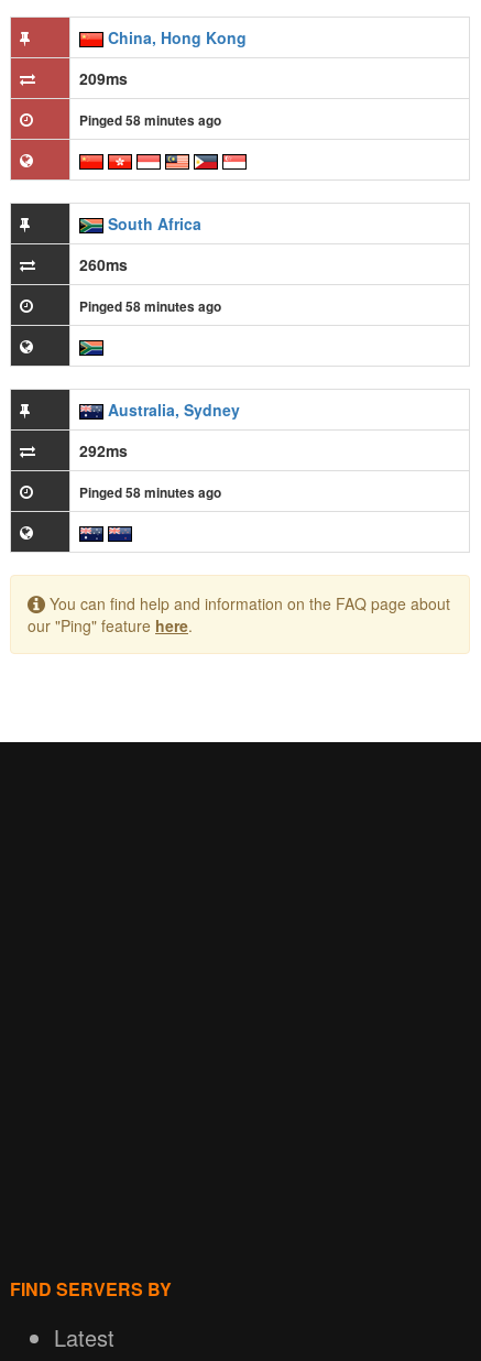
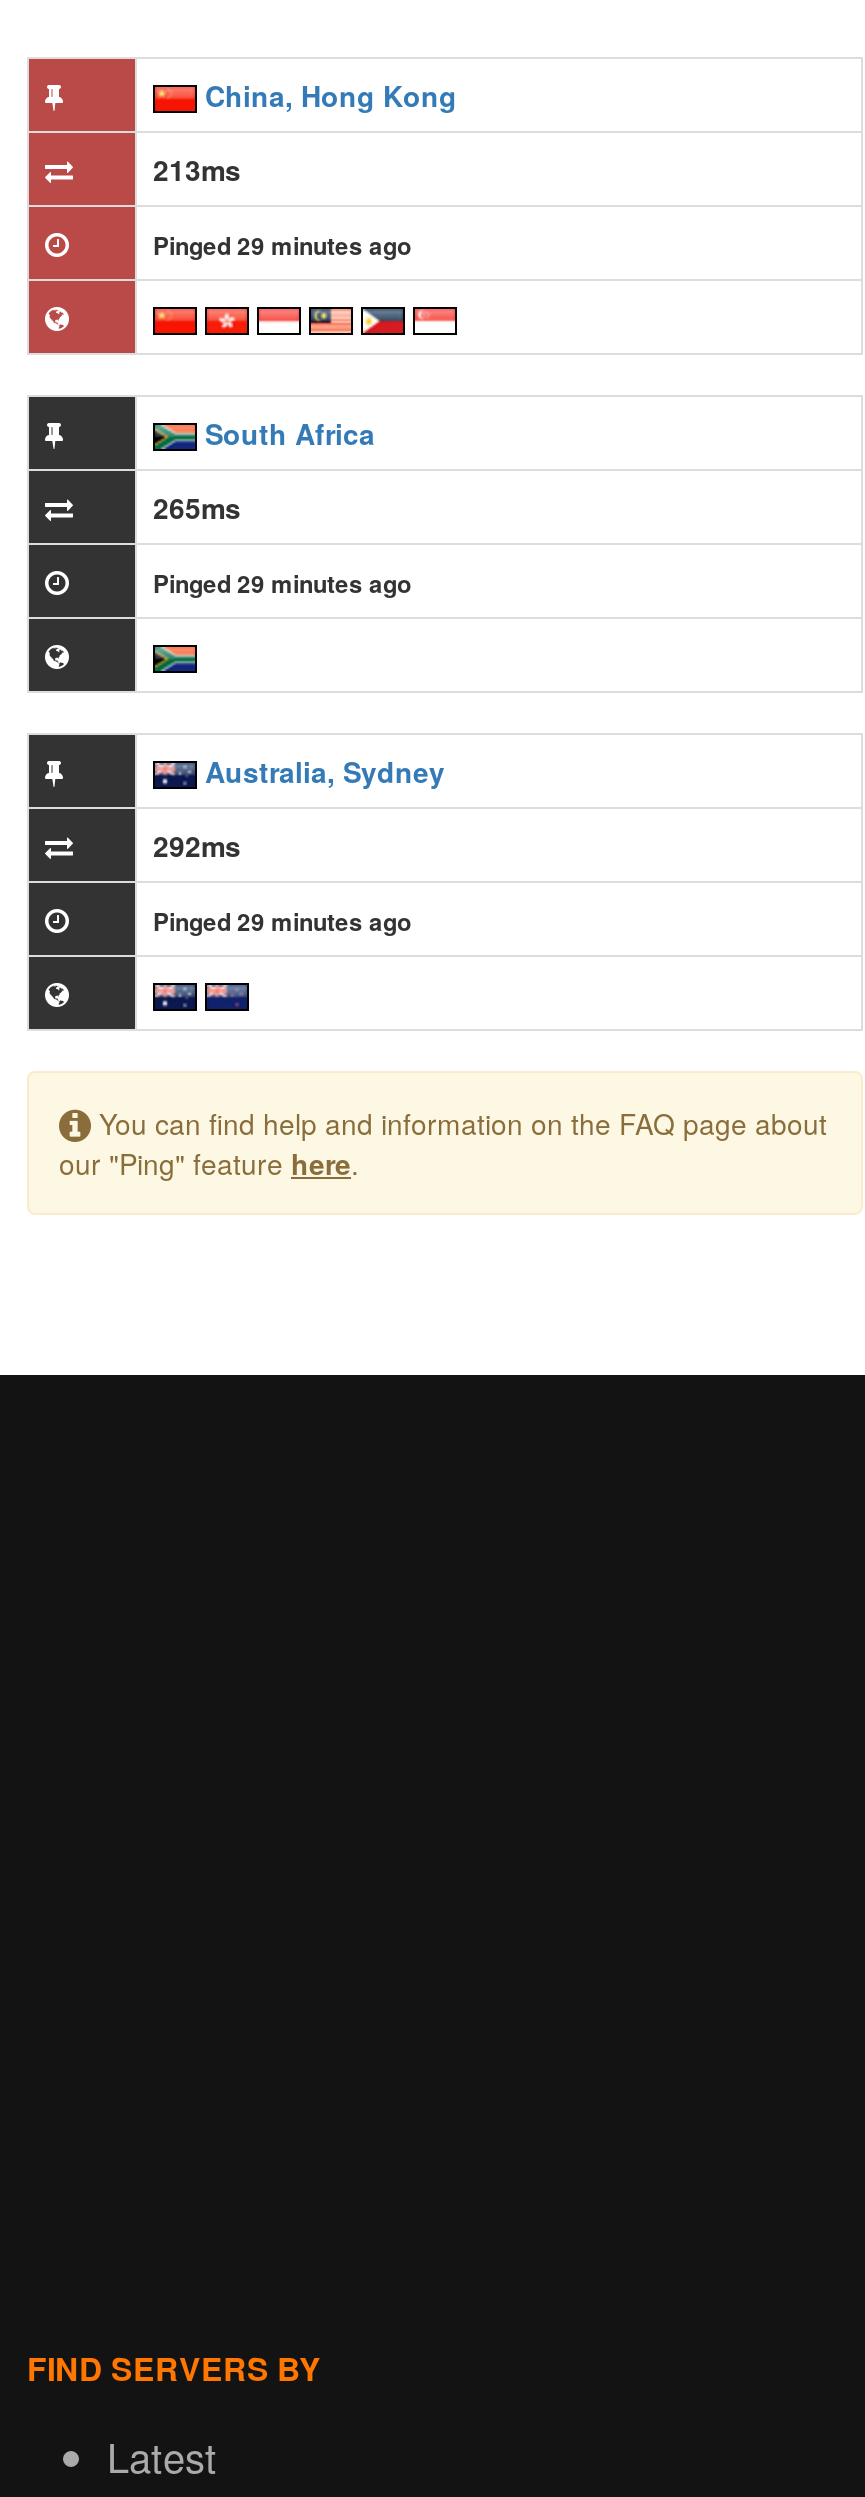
- 209ms
+ 213ms

- Pinged 58 minutes ago
+ Pinged 29 minutes ago

- 260ms
+ 265ms

- Pinged 58 minutes ago
+ Pinged 29 minutes ago

- Pinged 58 minutes ago
+ Pinged 29 minutes ago
